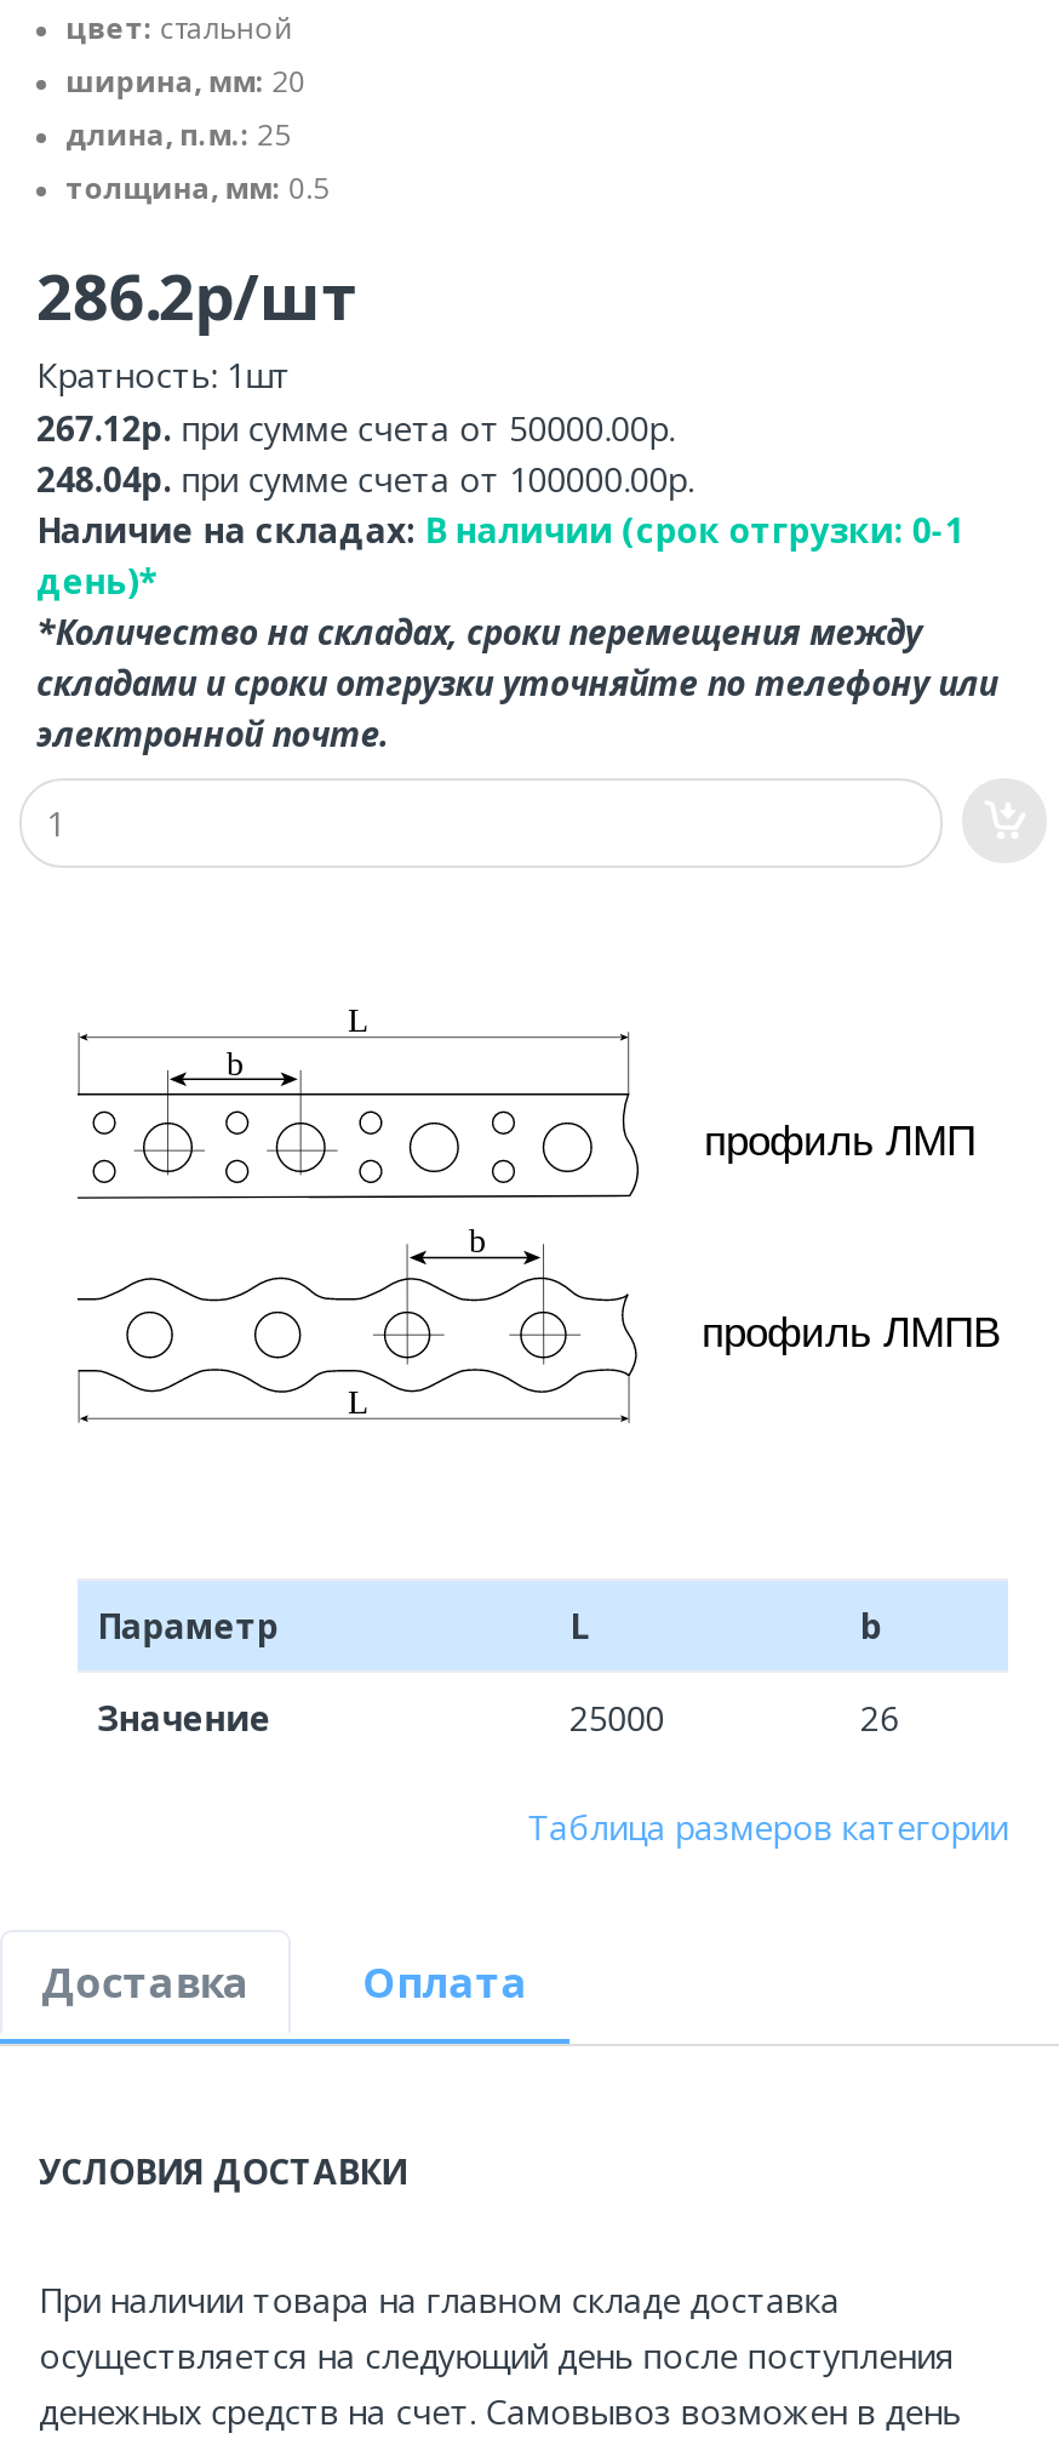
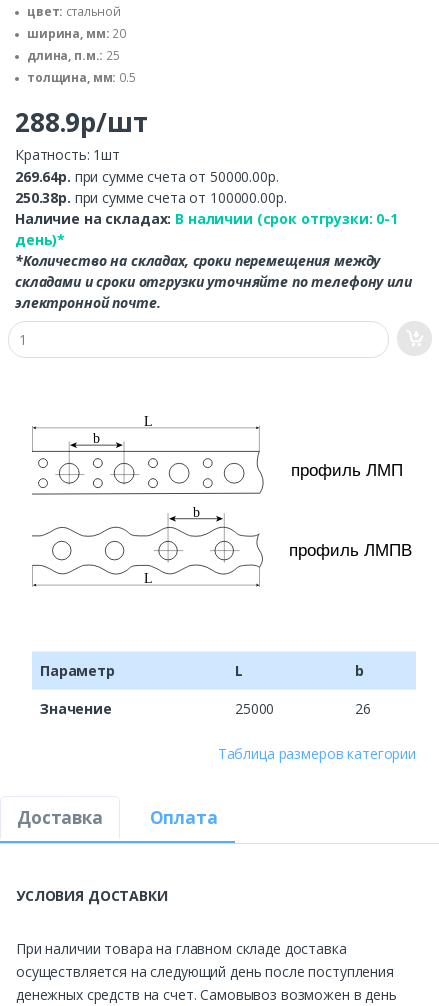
- 286.2р/шт
+ 288.9р/шт

- 267.12р. при сумме счета от 50000.00р.
+ 269.64р. при сумме счета от 50000.00р.

- 248.04р. при сумме счета от 100000.00р.
+ 250.38р. при сумме счета от 100000.00р.
